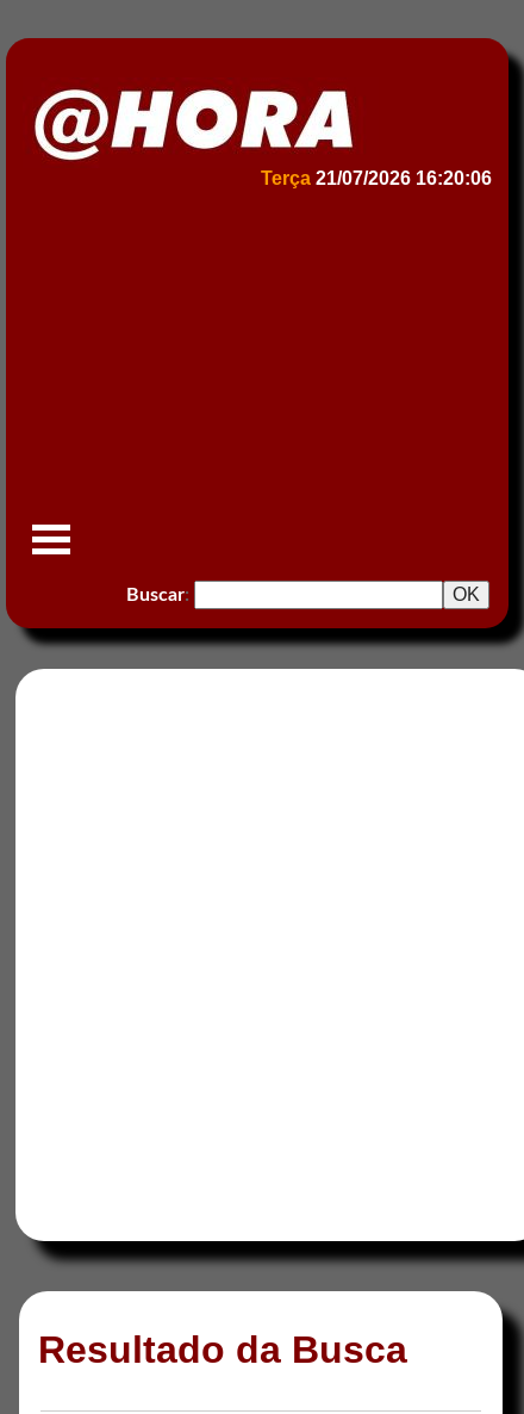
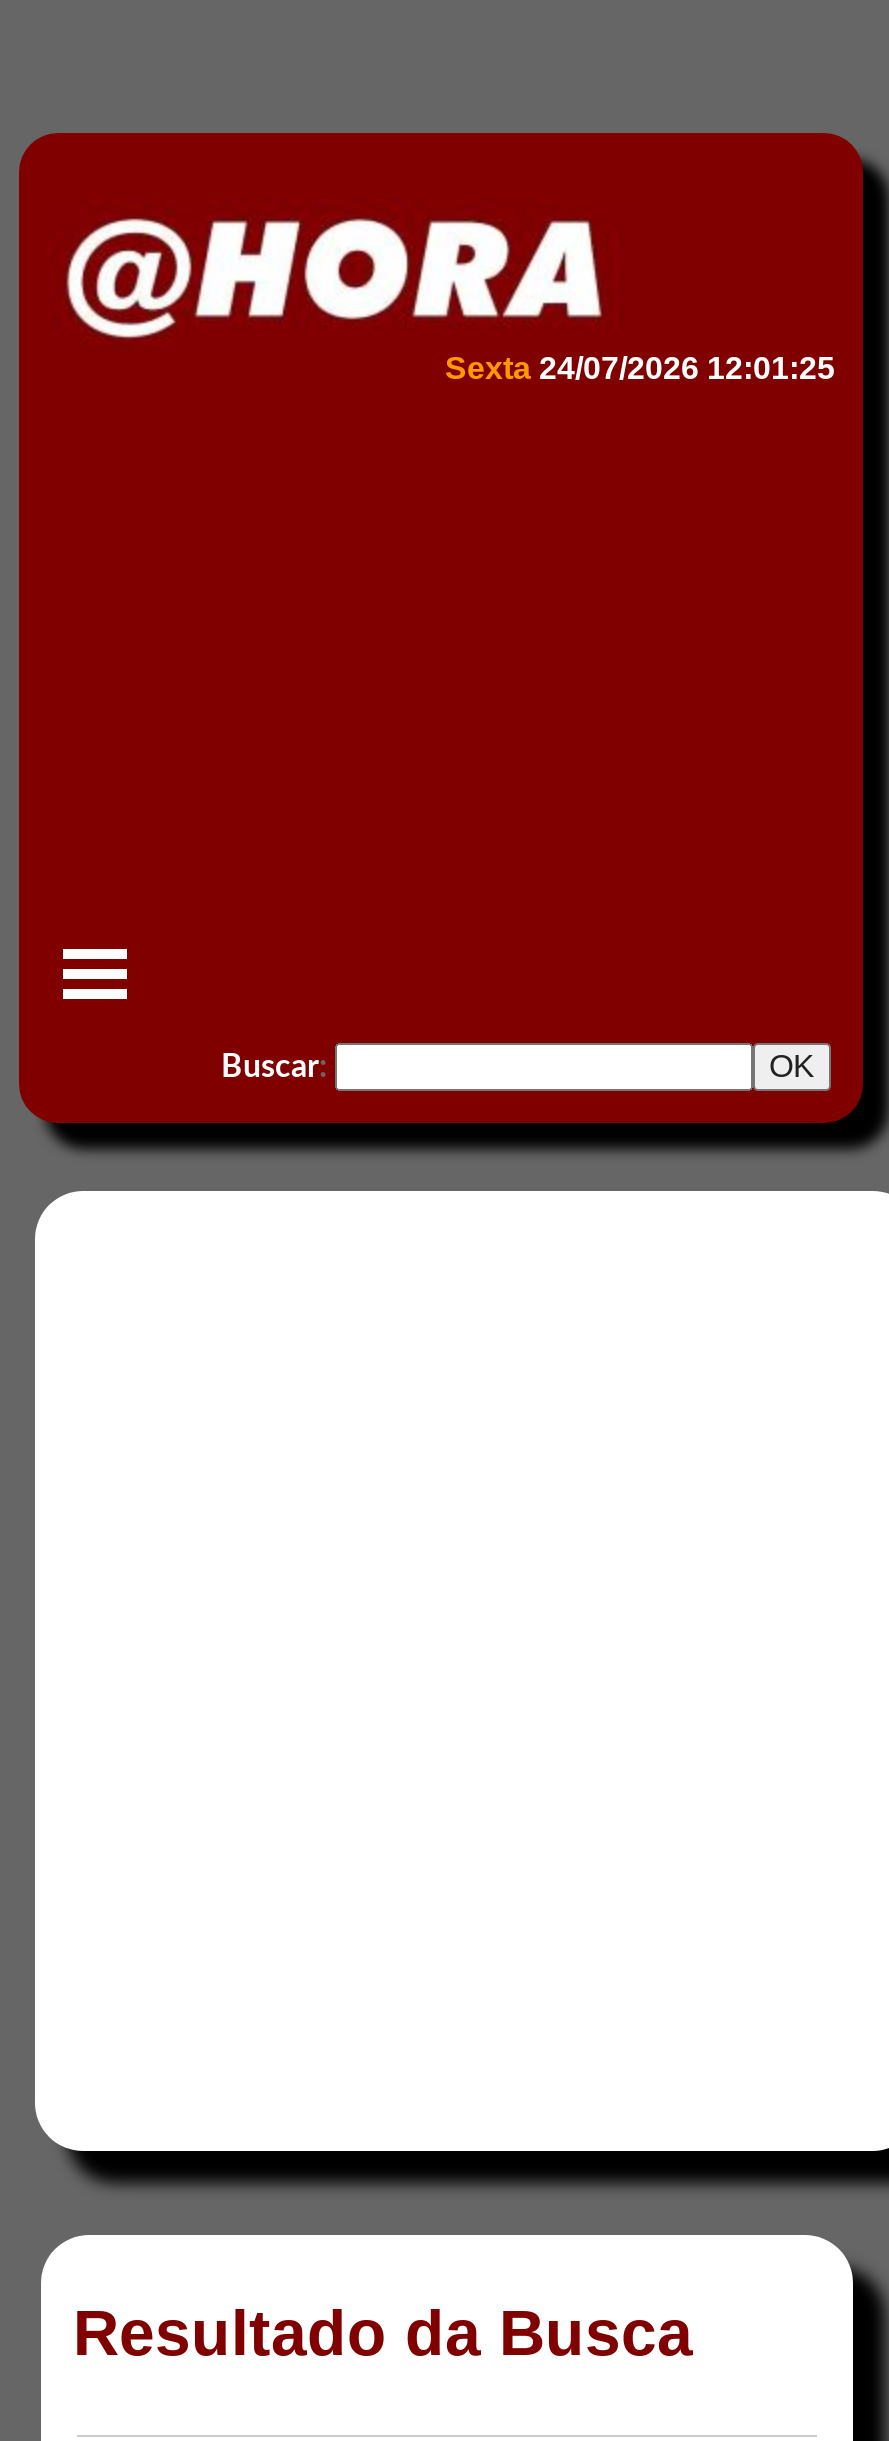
- Terça 21/07/2026 16:20:06
+ Sexta 24/07/2026 12:01:25
